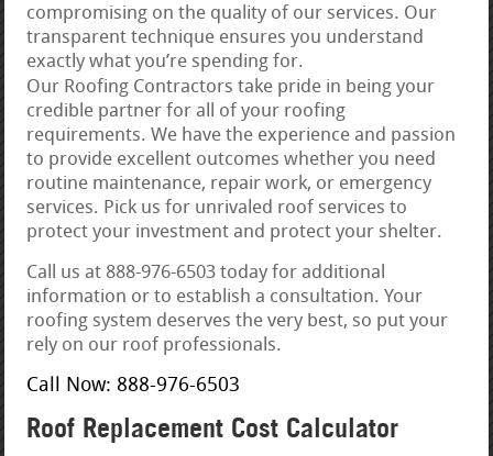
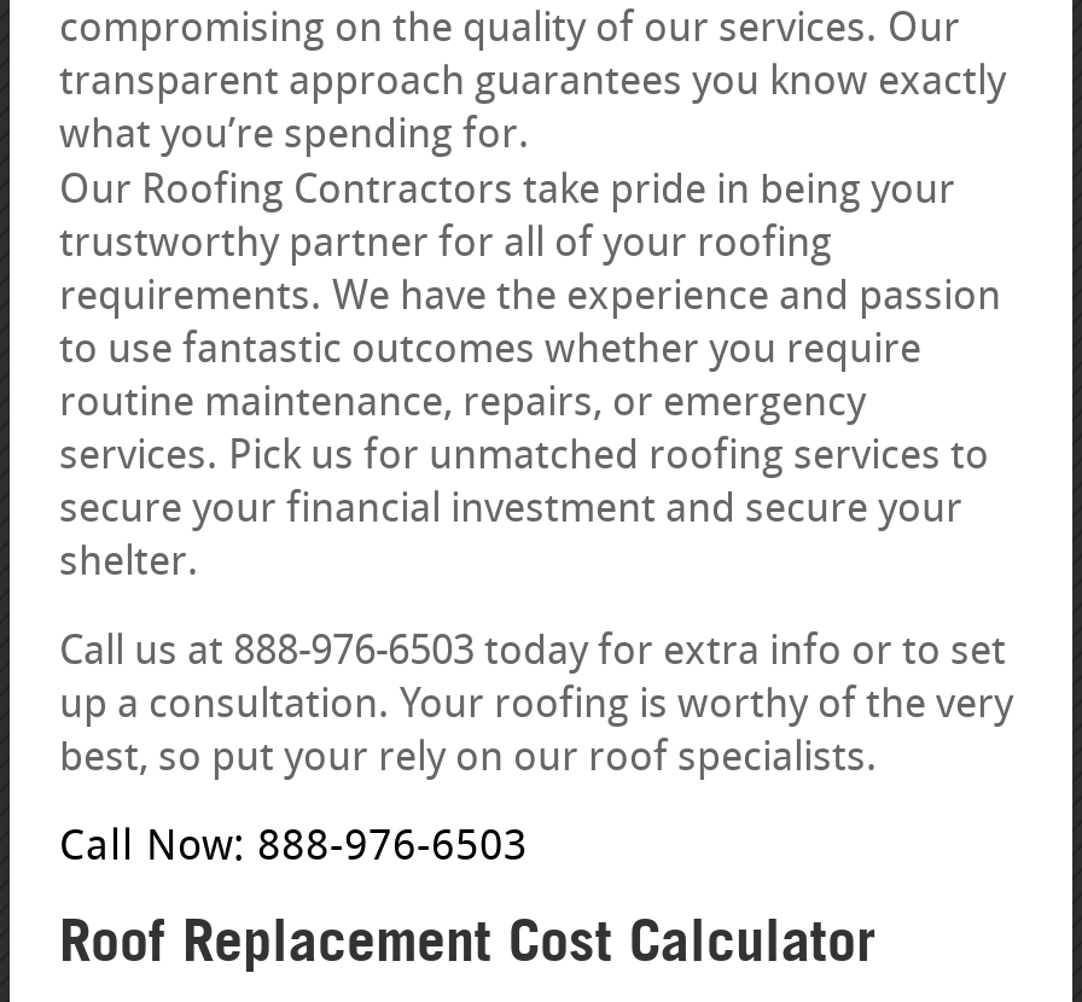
- transparent technique ensures you understand
- exactly what you’re spending for.
+ transparent approach guarantees you know exactly
+ what you’re spending for.

- credible partner for all of your roofing
+ trustworthy partner for all of your roofing

- to provide excellent outcomes whether you need
- routine maintenance, repair work, or emergency
- services. Pick us for unrivaled roof services to
- protect your investment and protect your shelter.
+ to use fantastic outcomes whether you require
+ routine maintenance, repairs, or emergency
+ services. Pick us for unmatched roofing services to
+ secure your financial investment and secure your
+ shelter.

- Call us at 888-976-6503 today for additional
- information or to establish a consultation. Your
- roofing system deserves the very best, so put your
- rely on our roof professionals.
+ Call us at 888-976-6503 today for extra info or to set
+ up a consultation. Your roofing is worthy of the very
+ best, so put your rely on our roof specialists.
